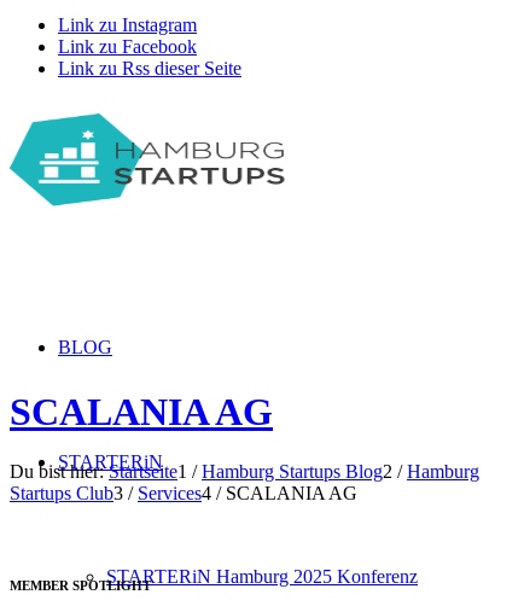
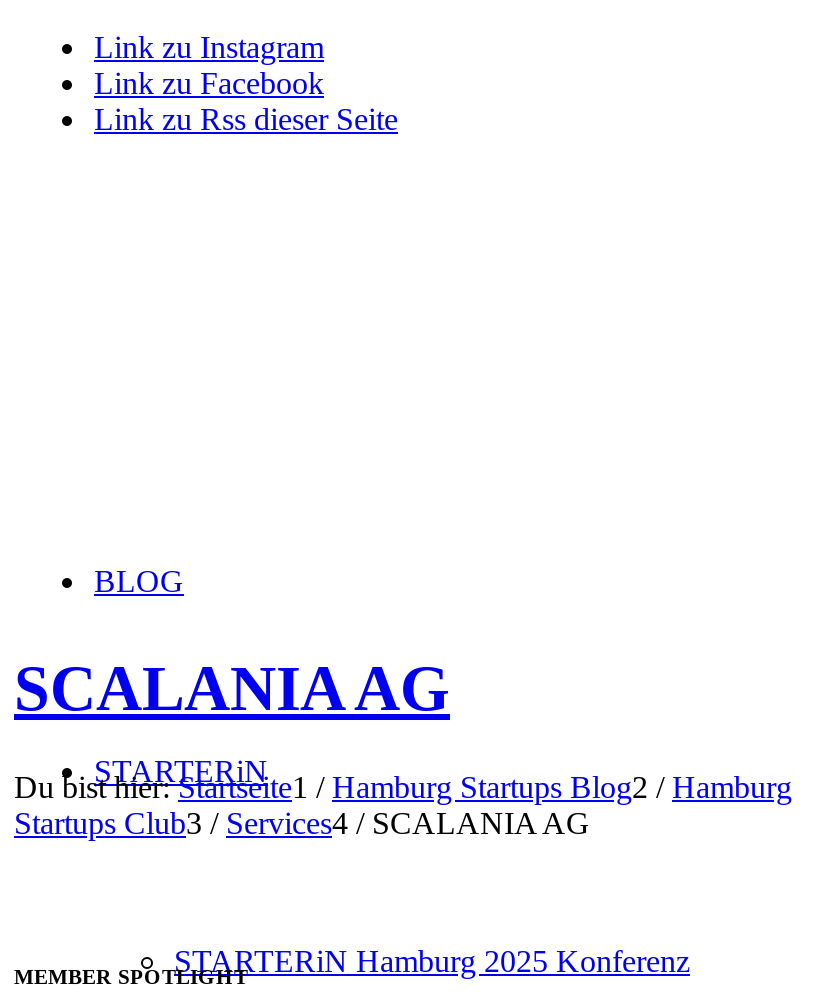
- [image]
